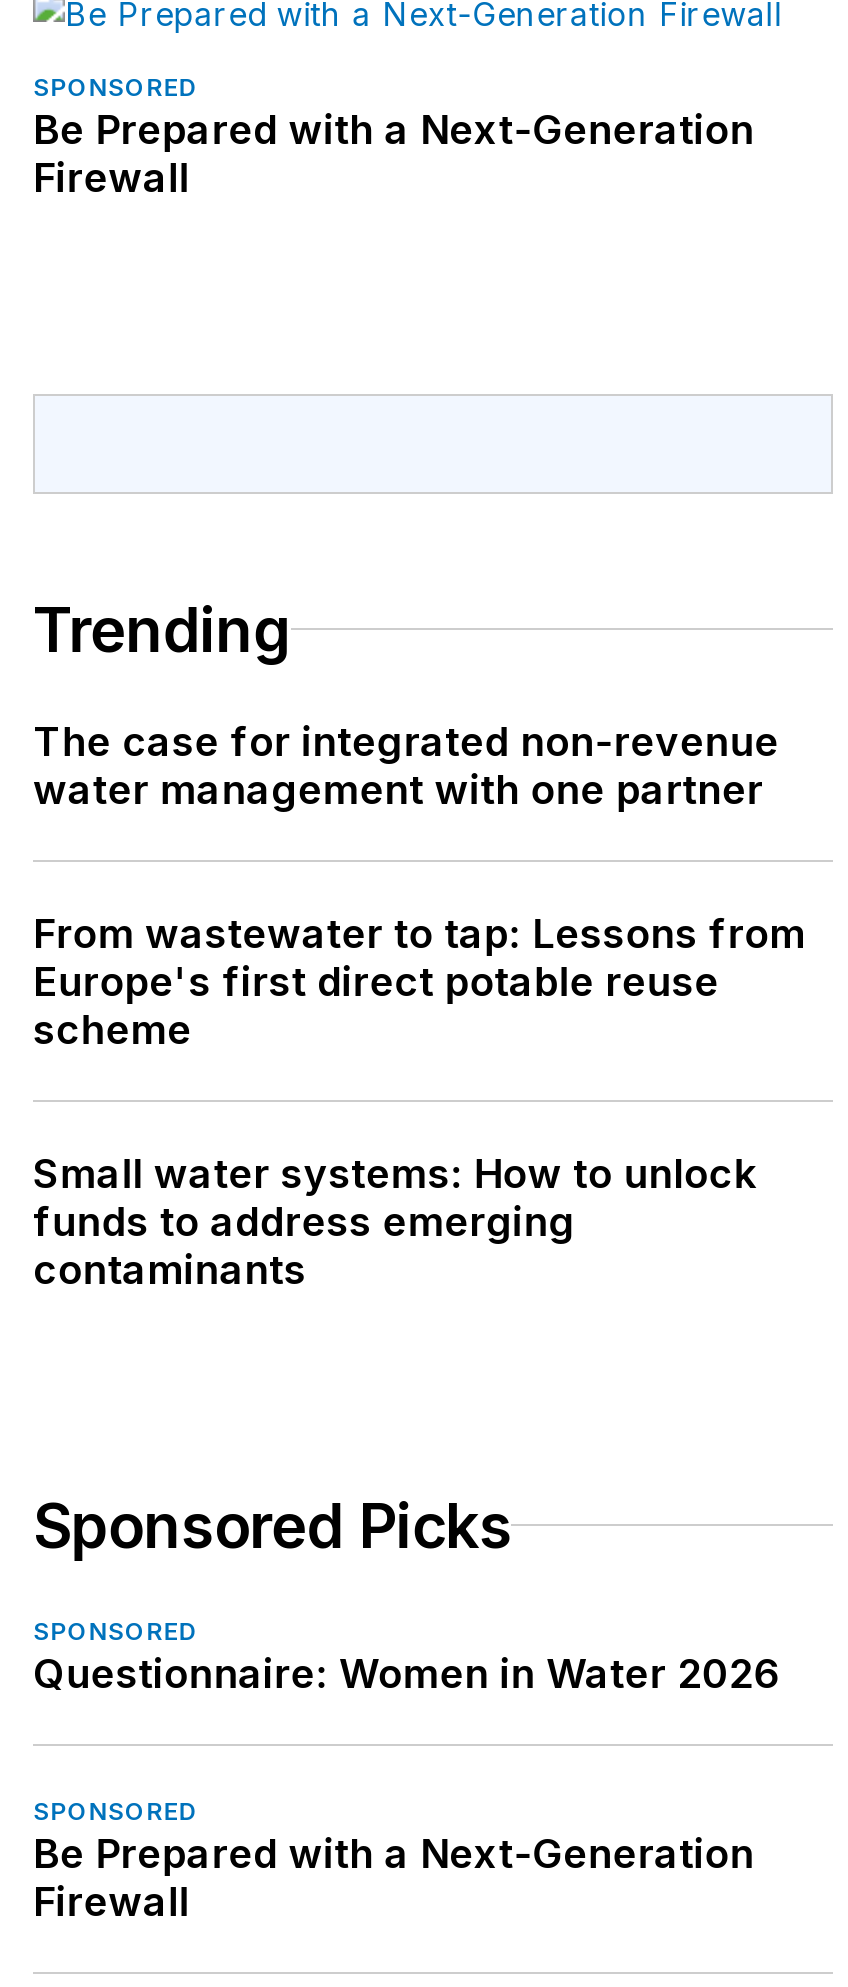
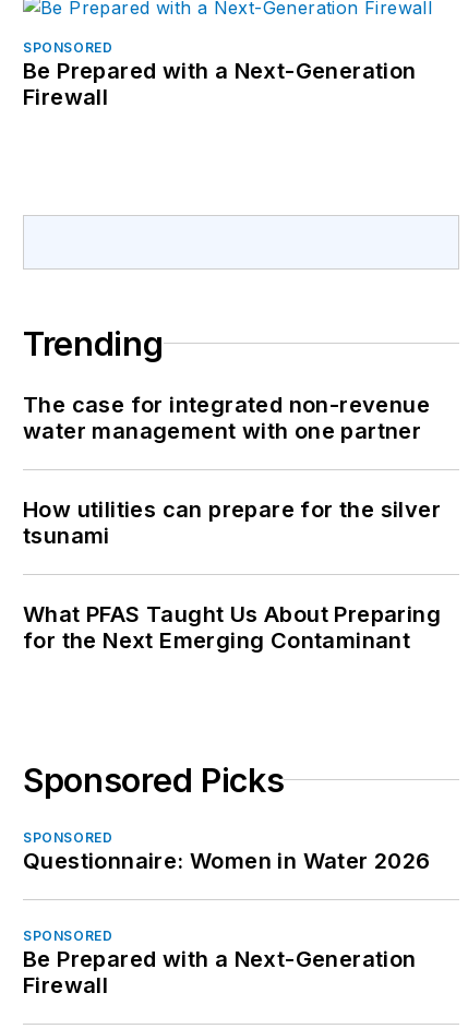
- From wastewater to tap: Lessons from
- Europe's first direct potable reuse
- scheme
+ How utilities can prepare for the silver
+ tsunami

- Small water systems: How to unlock
- funds to address emerging
- contaminants
+ What PFAS Taught Us About Preparing
+ for the Next Emerging Contaminant
